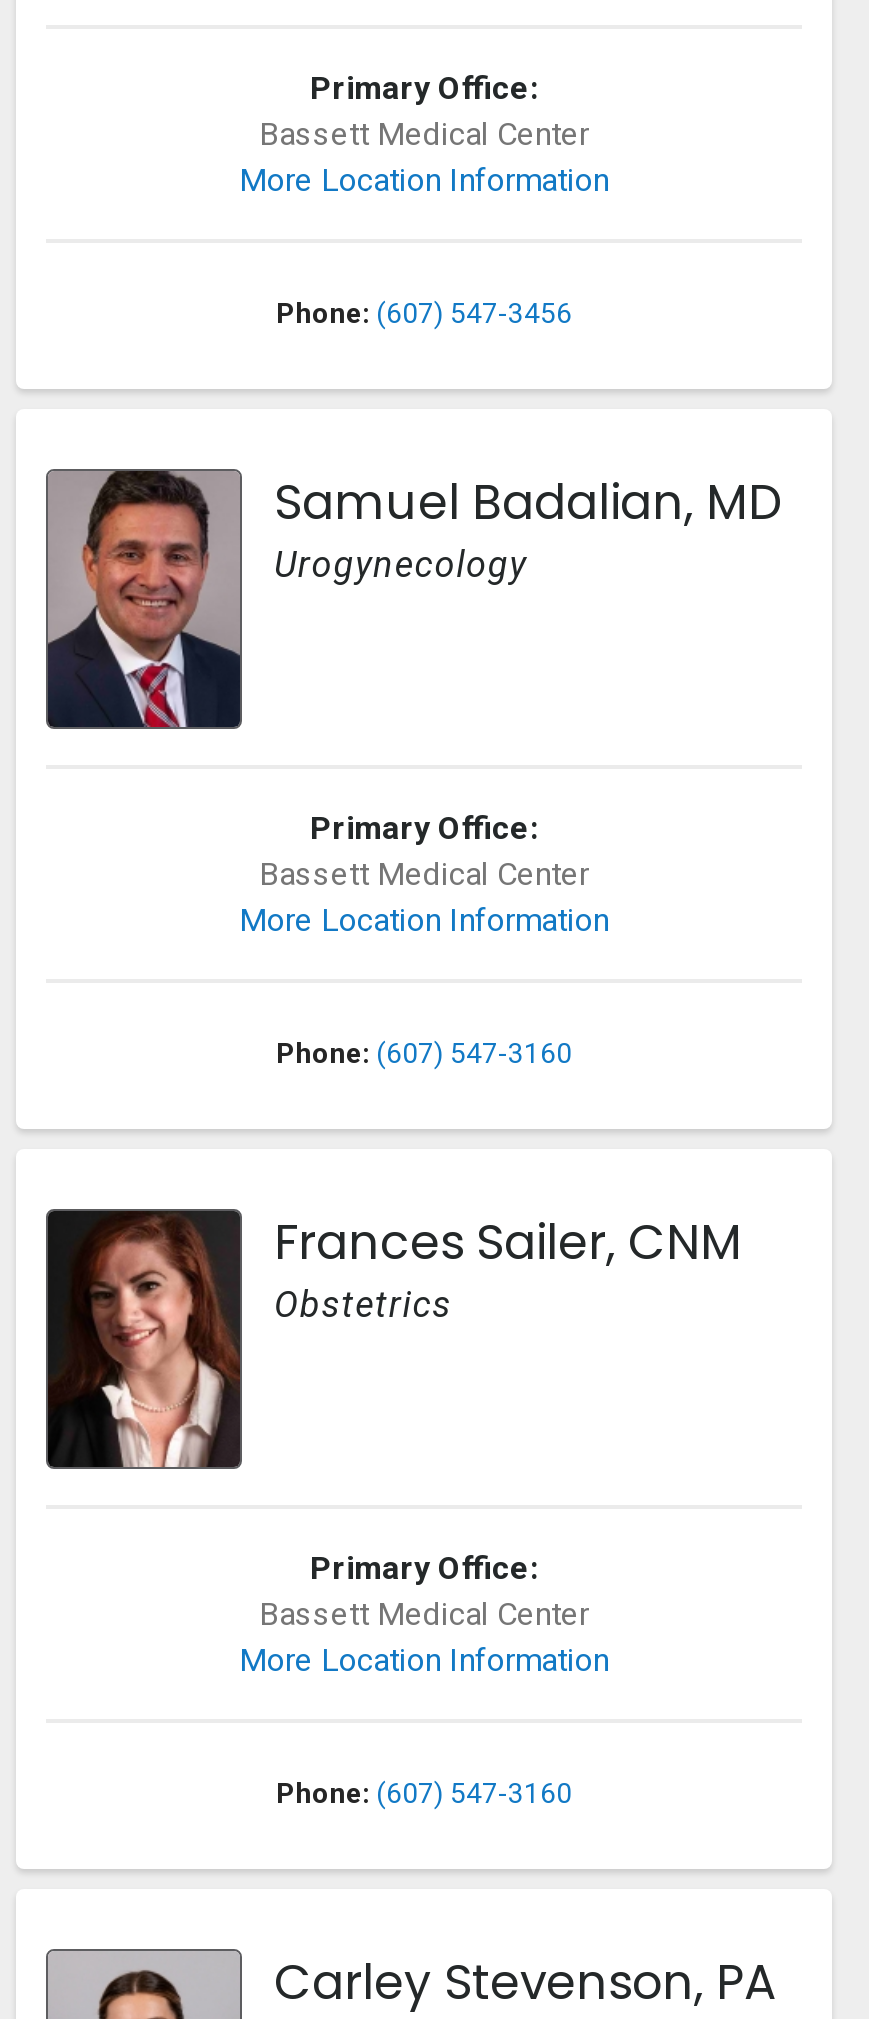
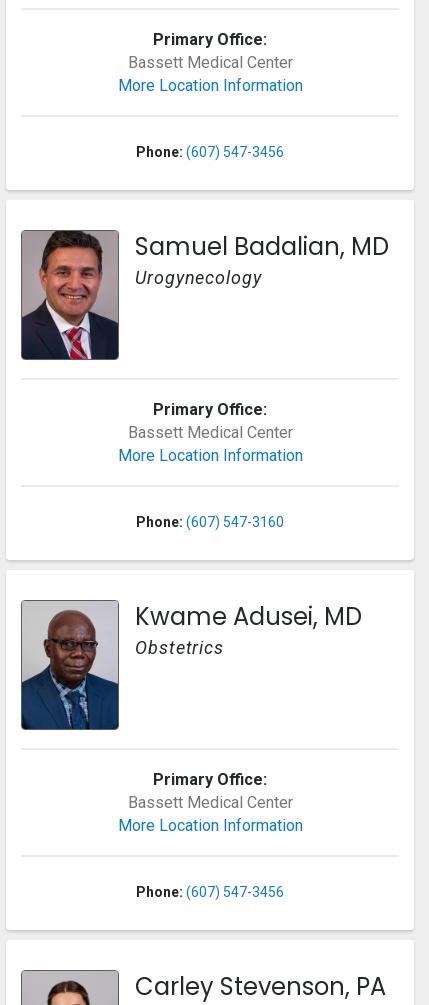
- [image]
- Frances Sailer, CNM
+ [image]
+ Kwame Adusei, MD

- Phone: (607) 547-3160
+ Phone: (607) 547-3456
